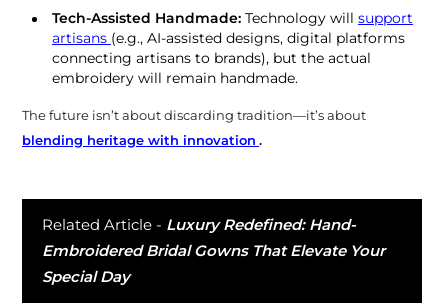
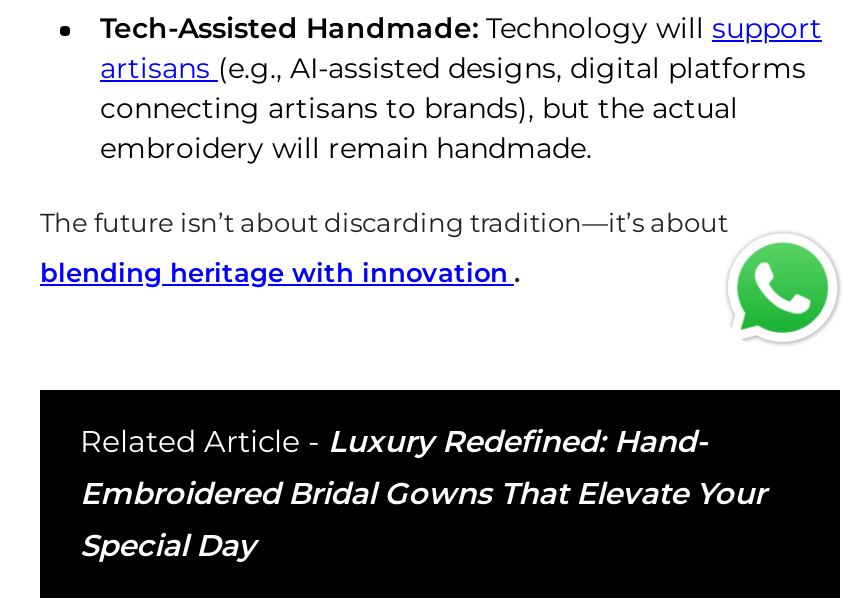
+ [image]
